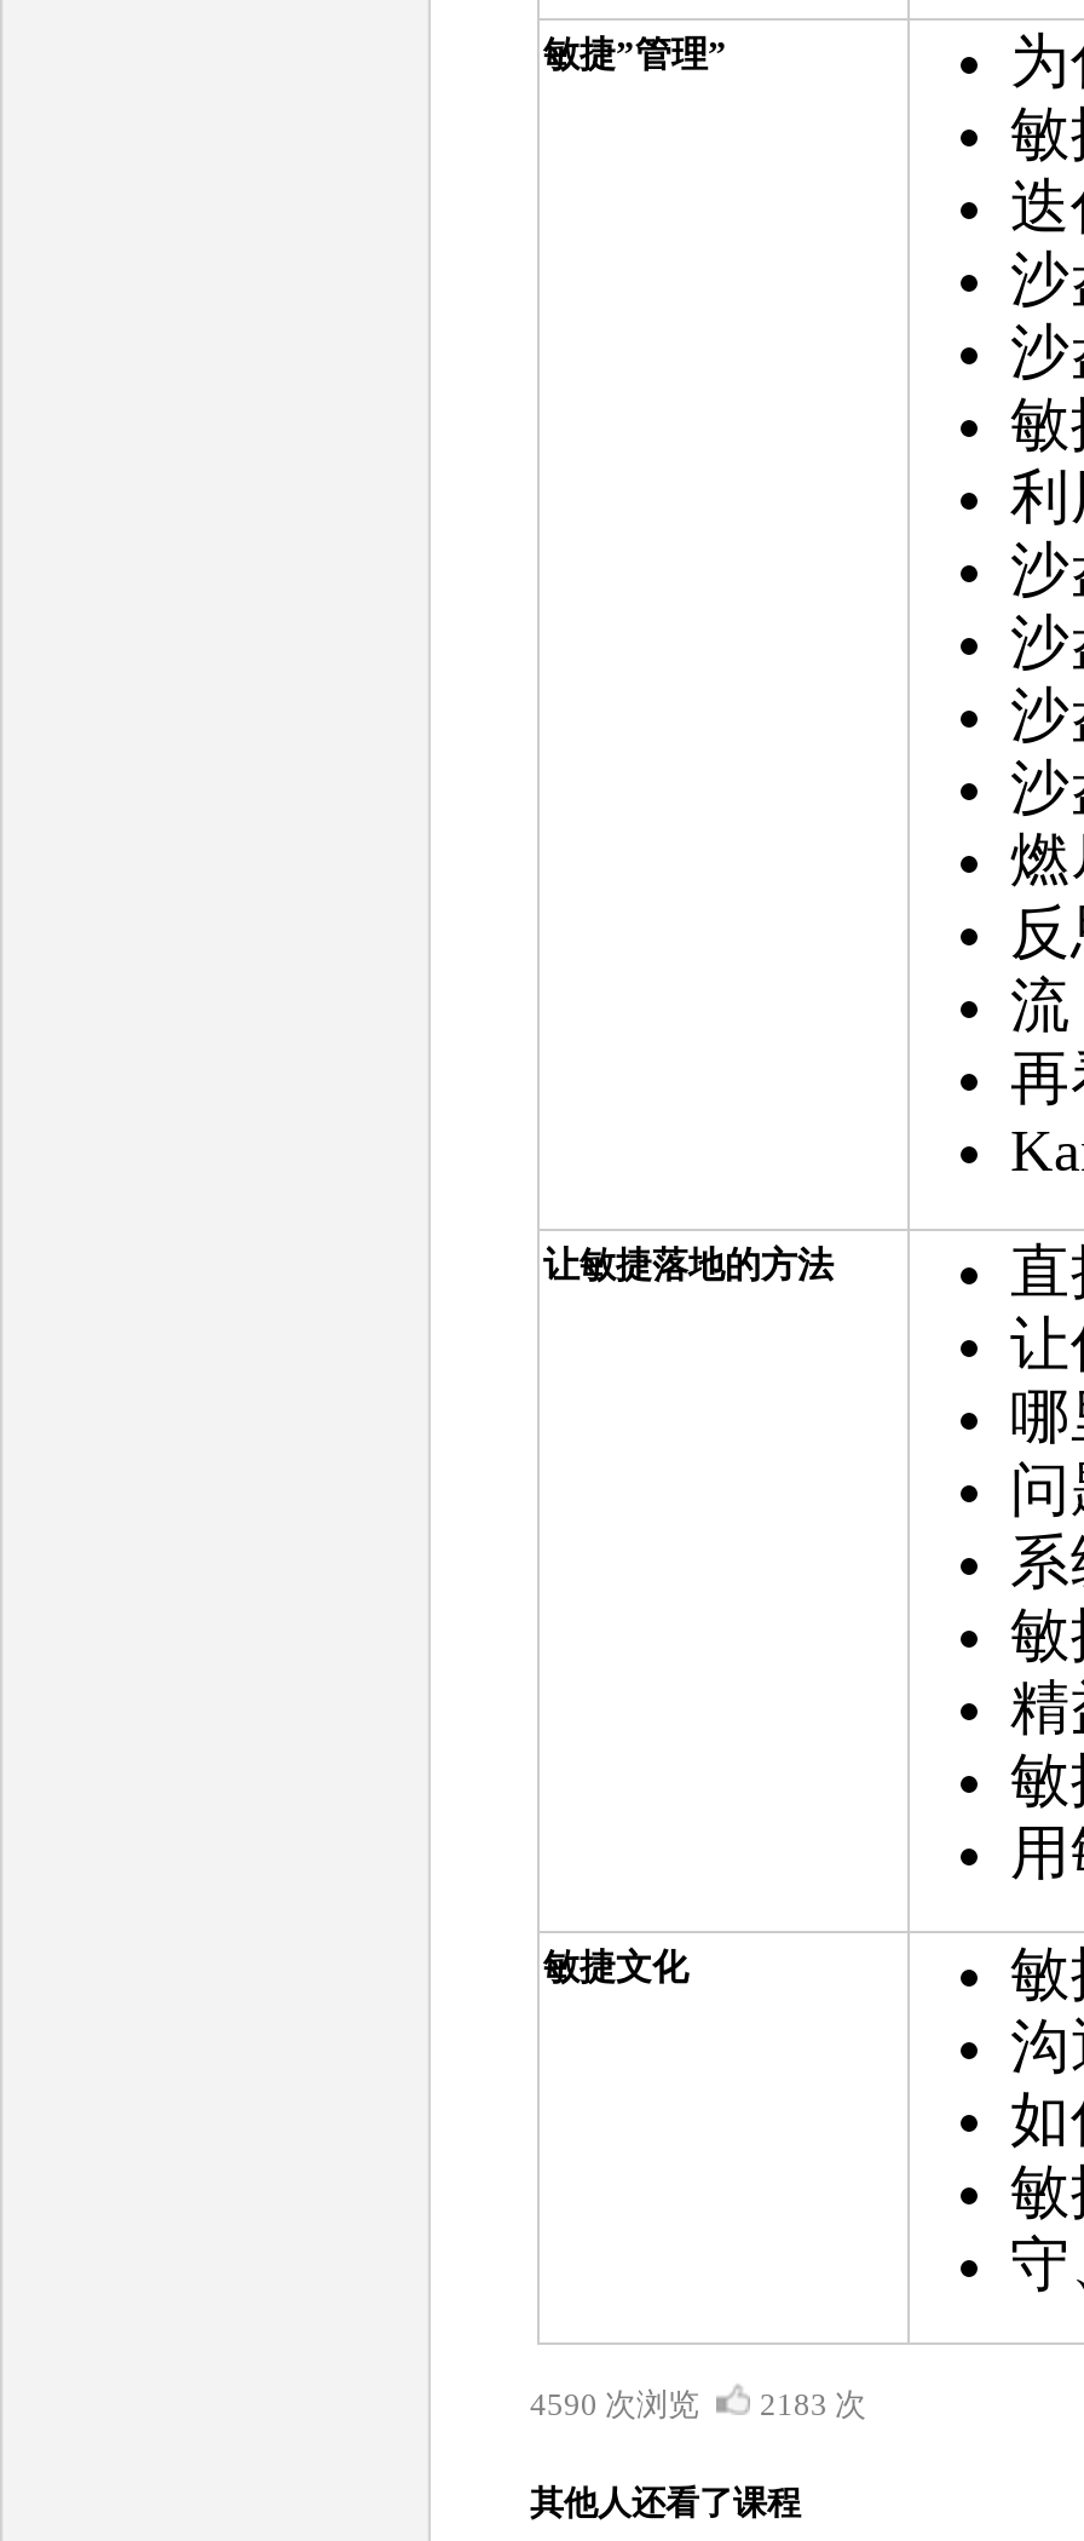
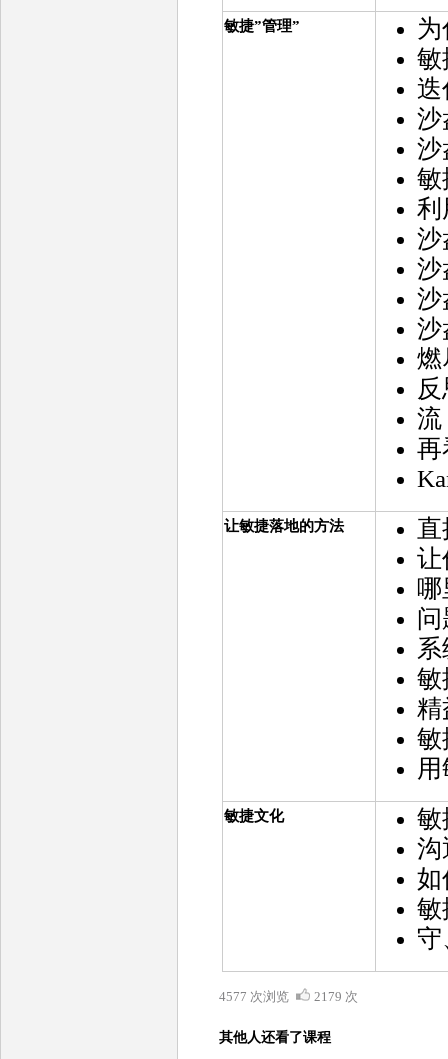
- 4590 次浏览
+ 4577 次浏览

- 2183 次
+ 2179 次
